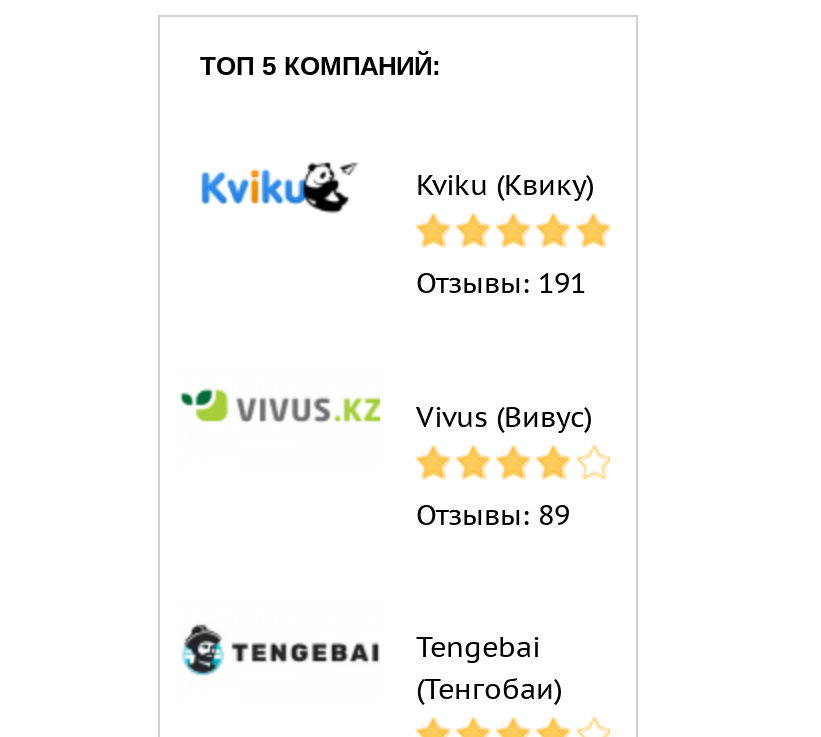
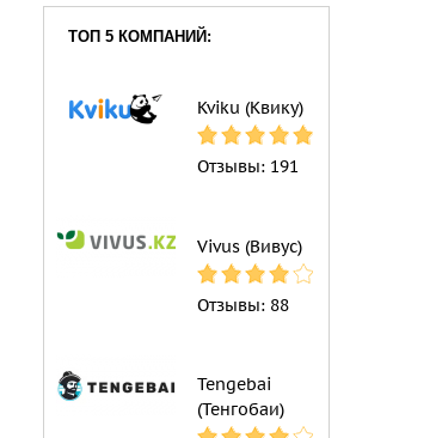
- Отзывы: 89
+ Отзывы: 88
